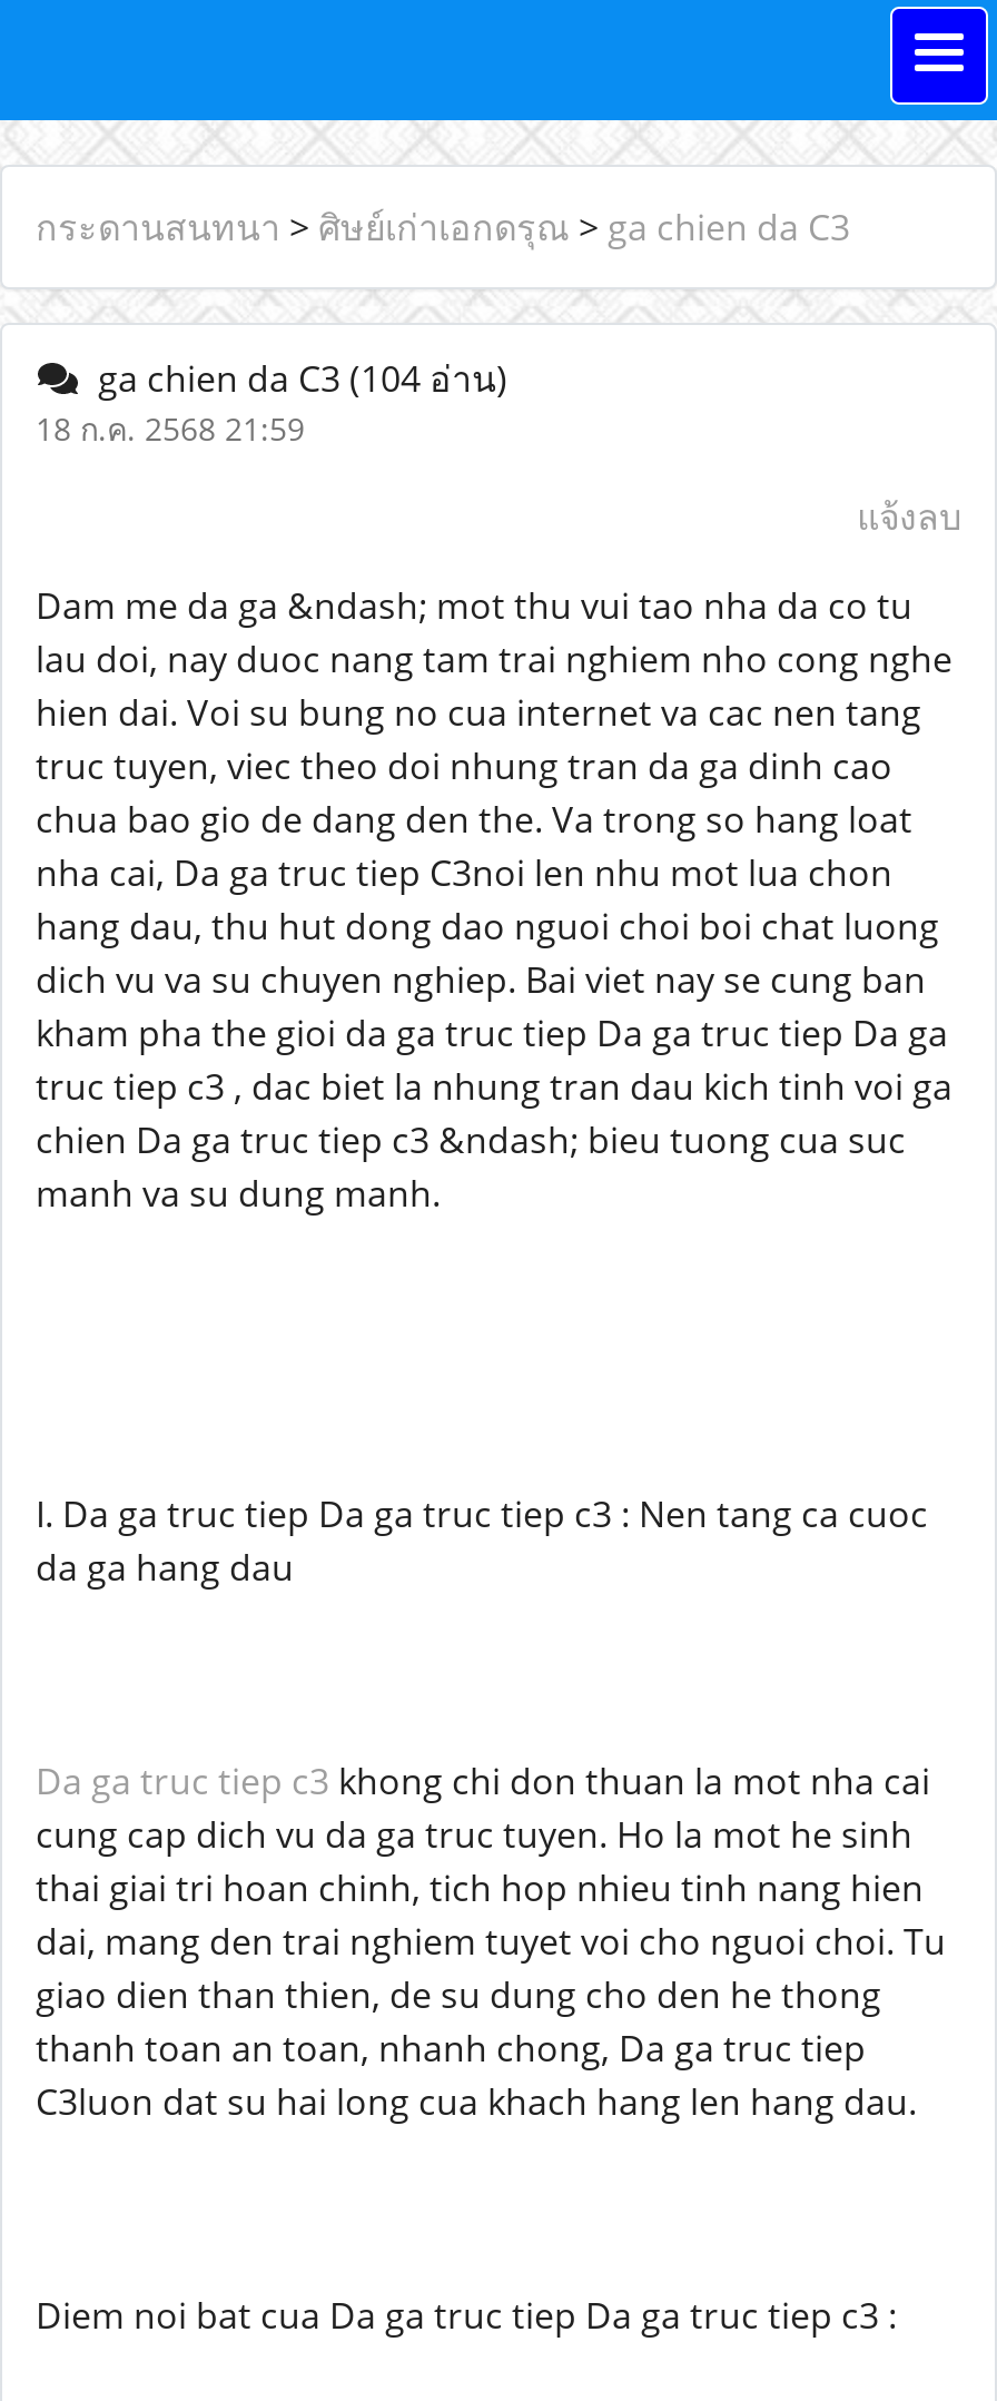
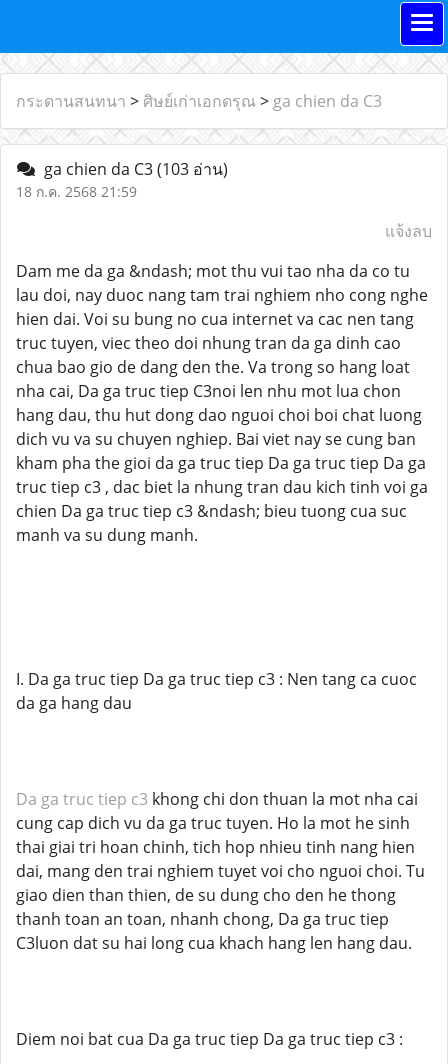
- ga chien da C3 (104 อ่าน)
+ ga chien da C3 (103 อ่าน)
